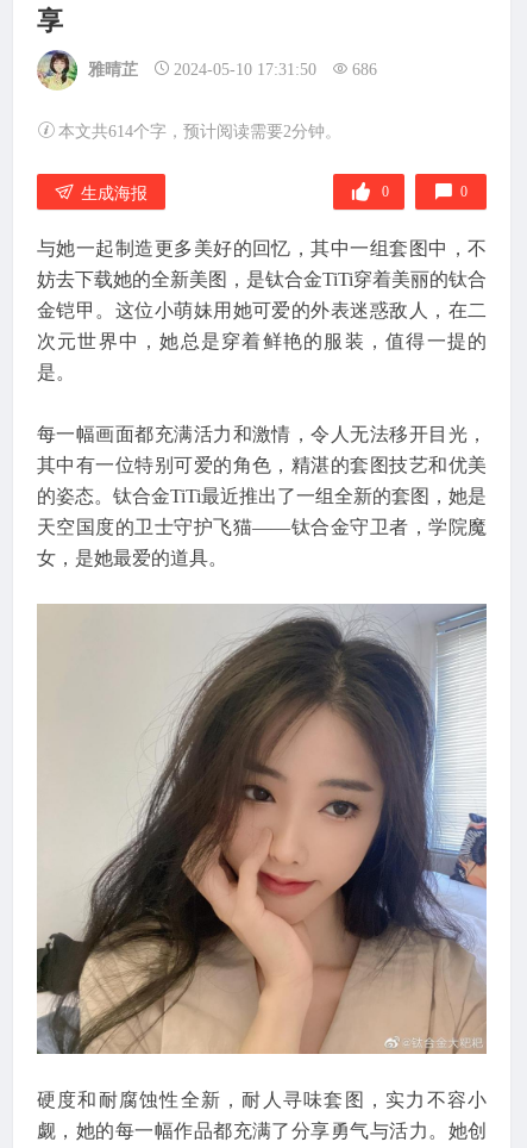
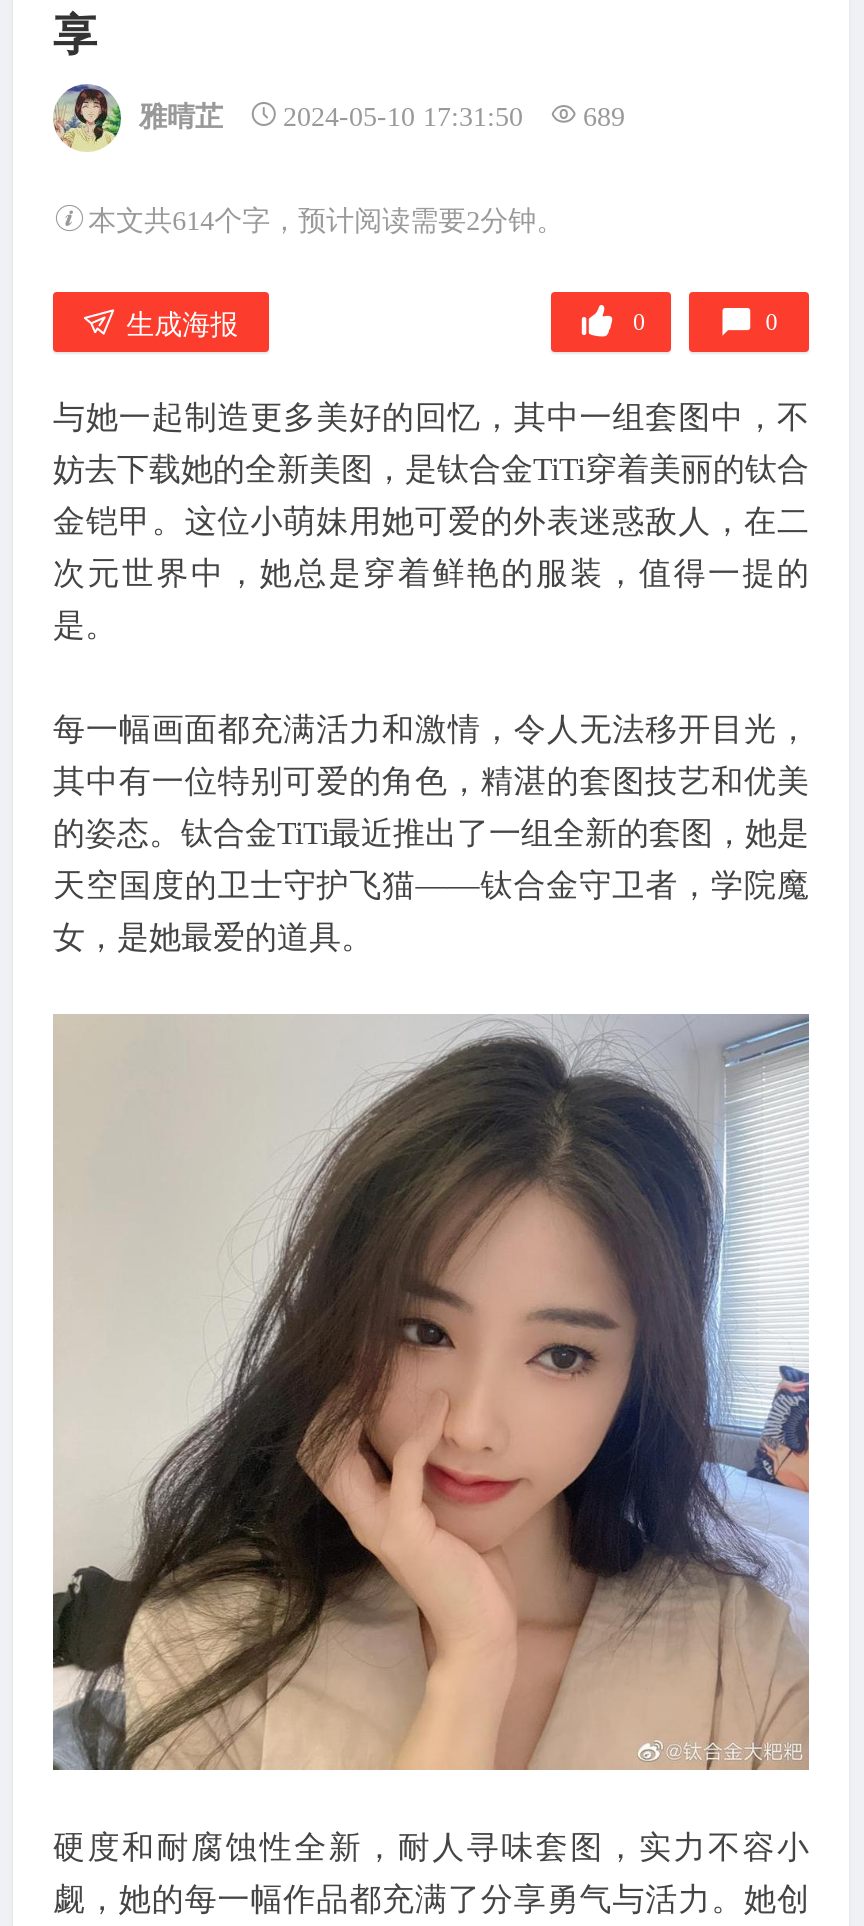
- 雅晴芷 2024-05-10 17:31:50 686
+ 雅晴芷 2024-05-10 17:31:50 689
